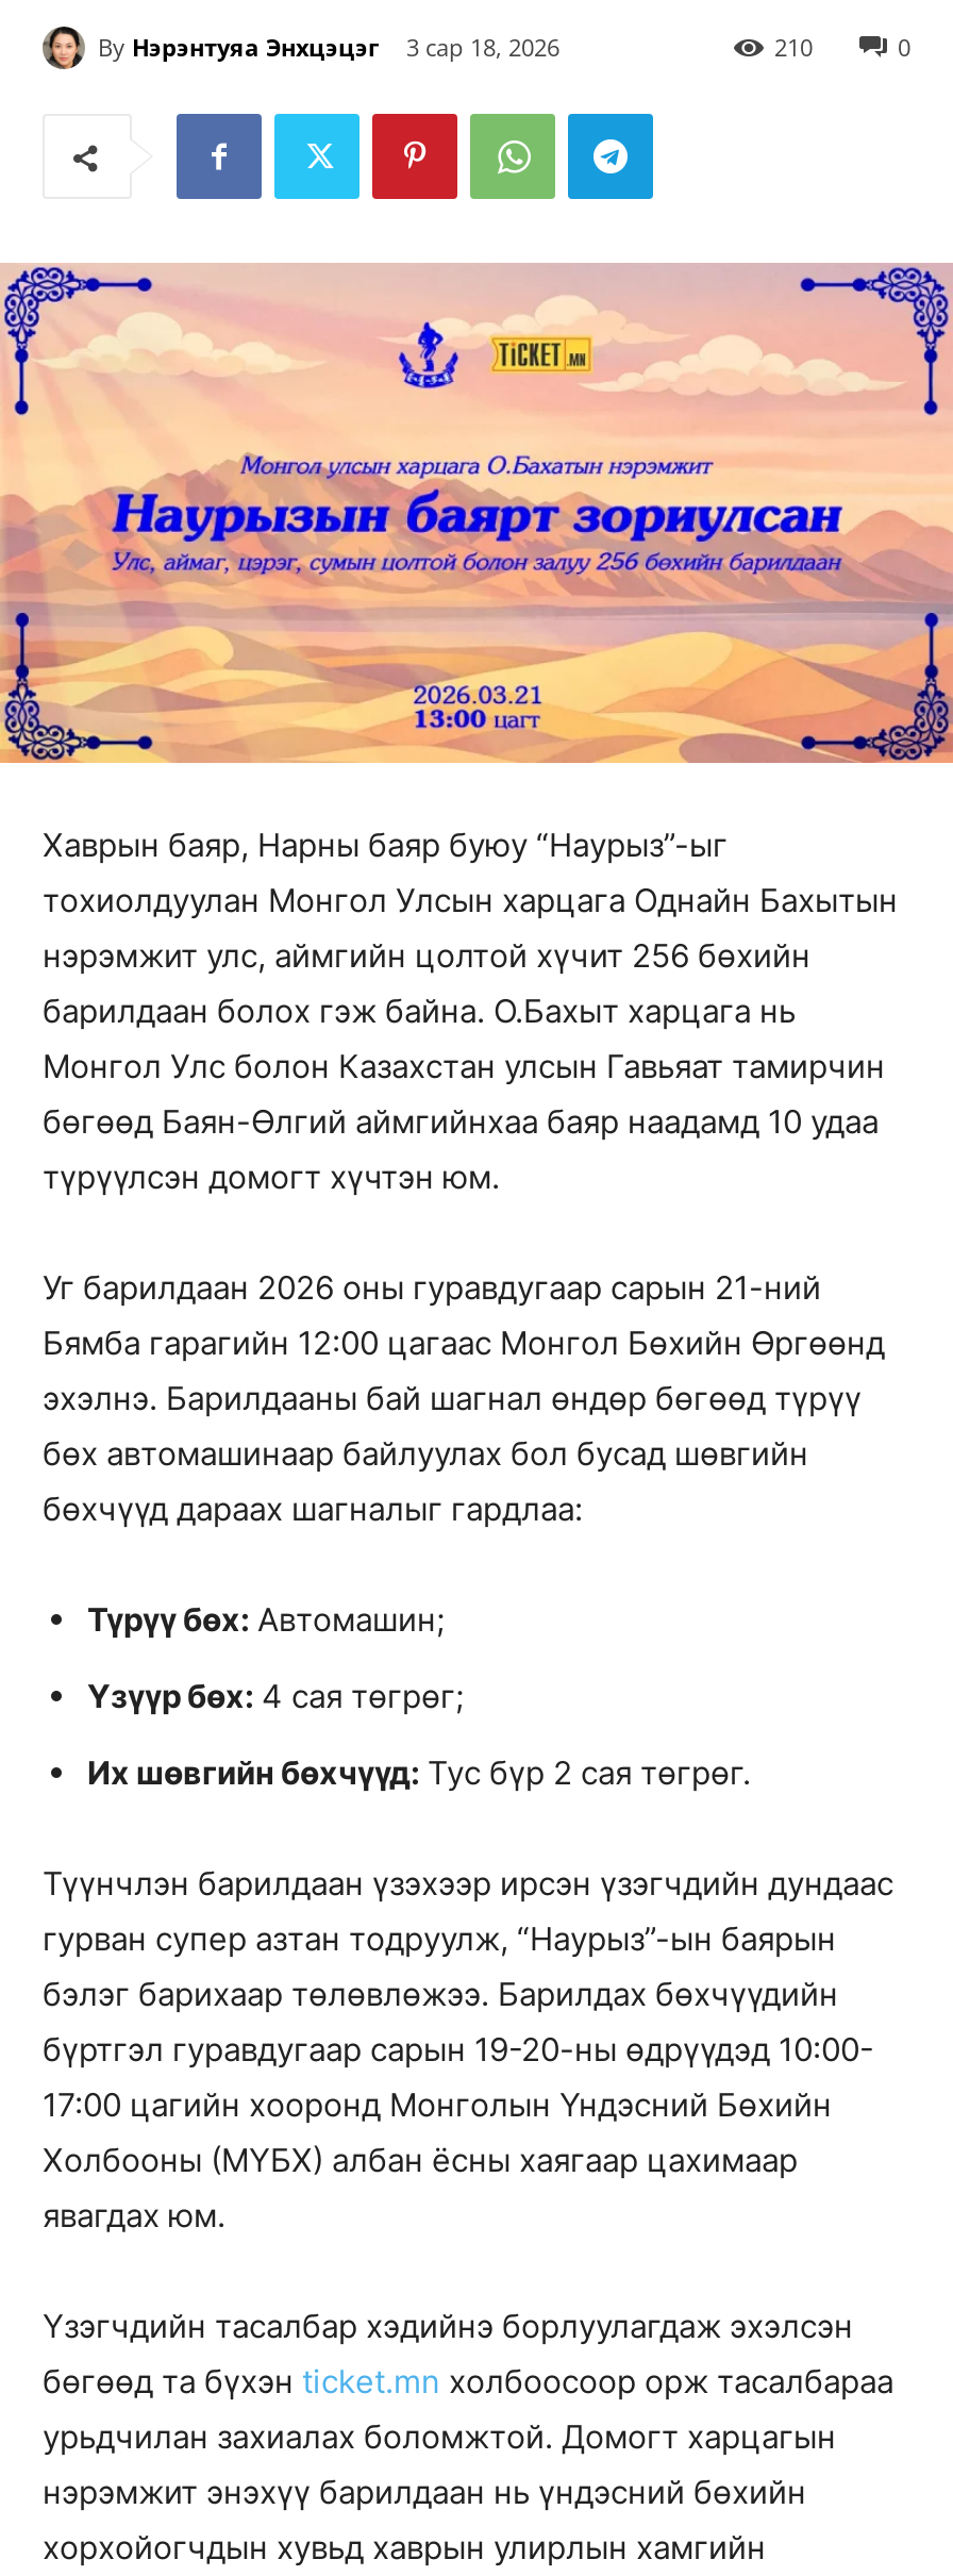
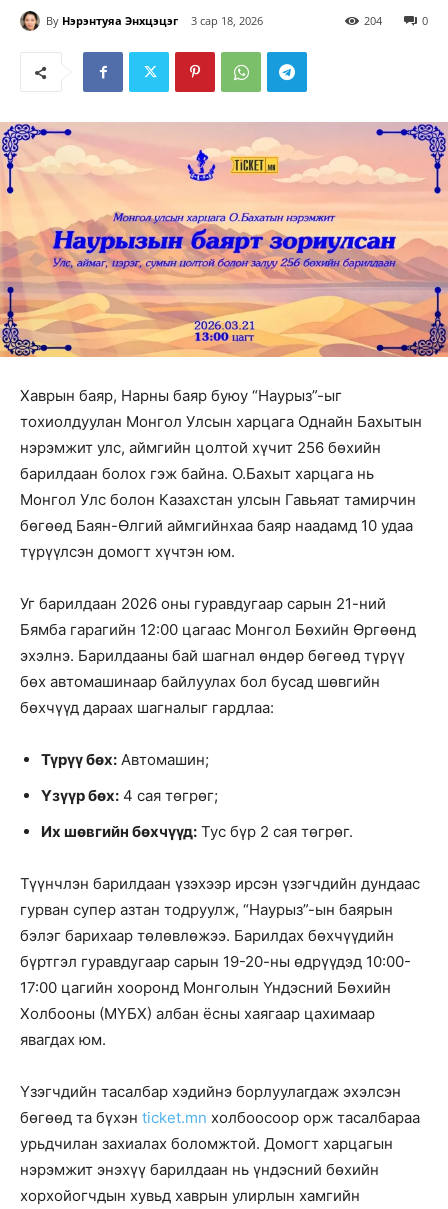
- 210
+ 204
